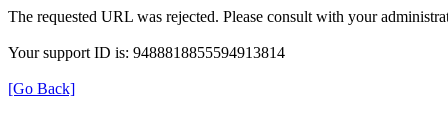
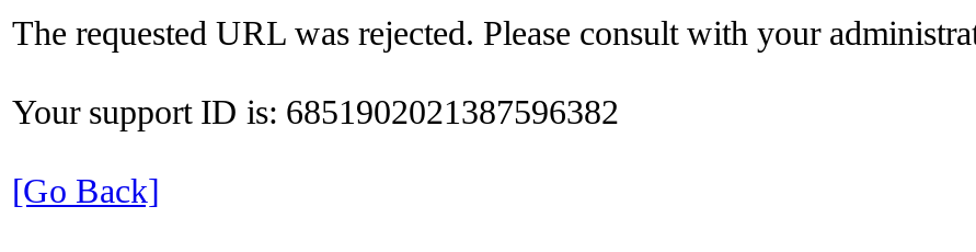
- Your support ID is: 9488818855594913814
+ Your support ID is: 6851902021387596382
